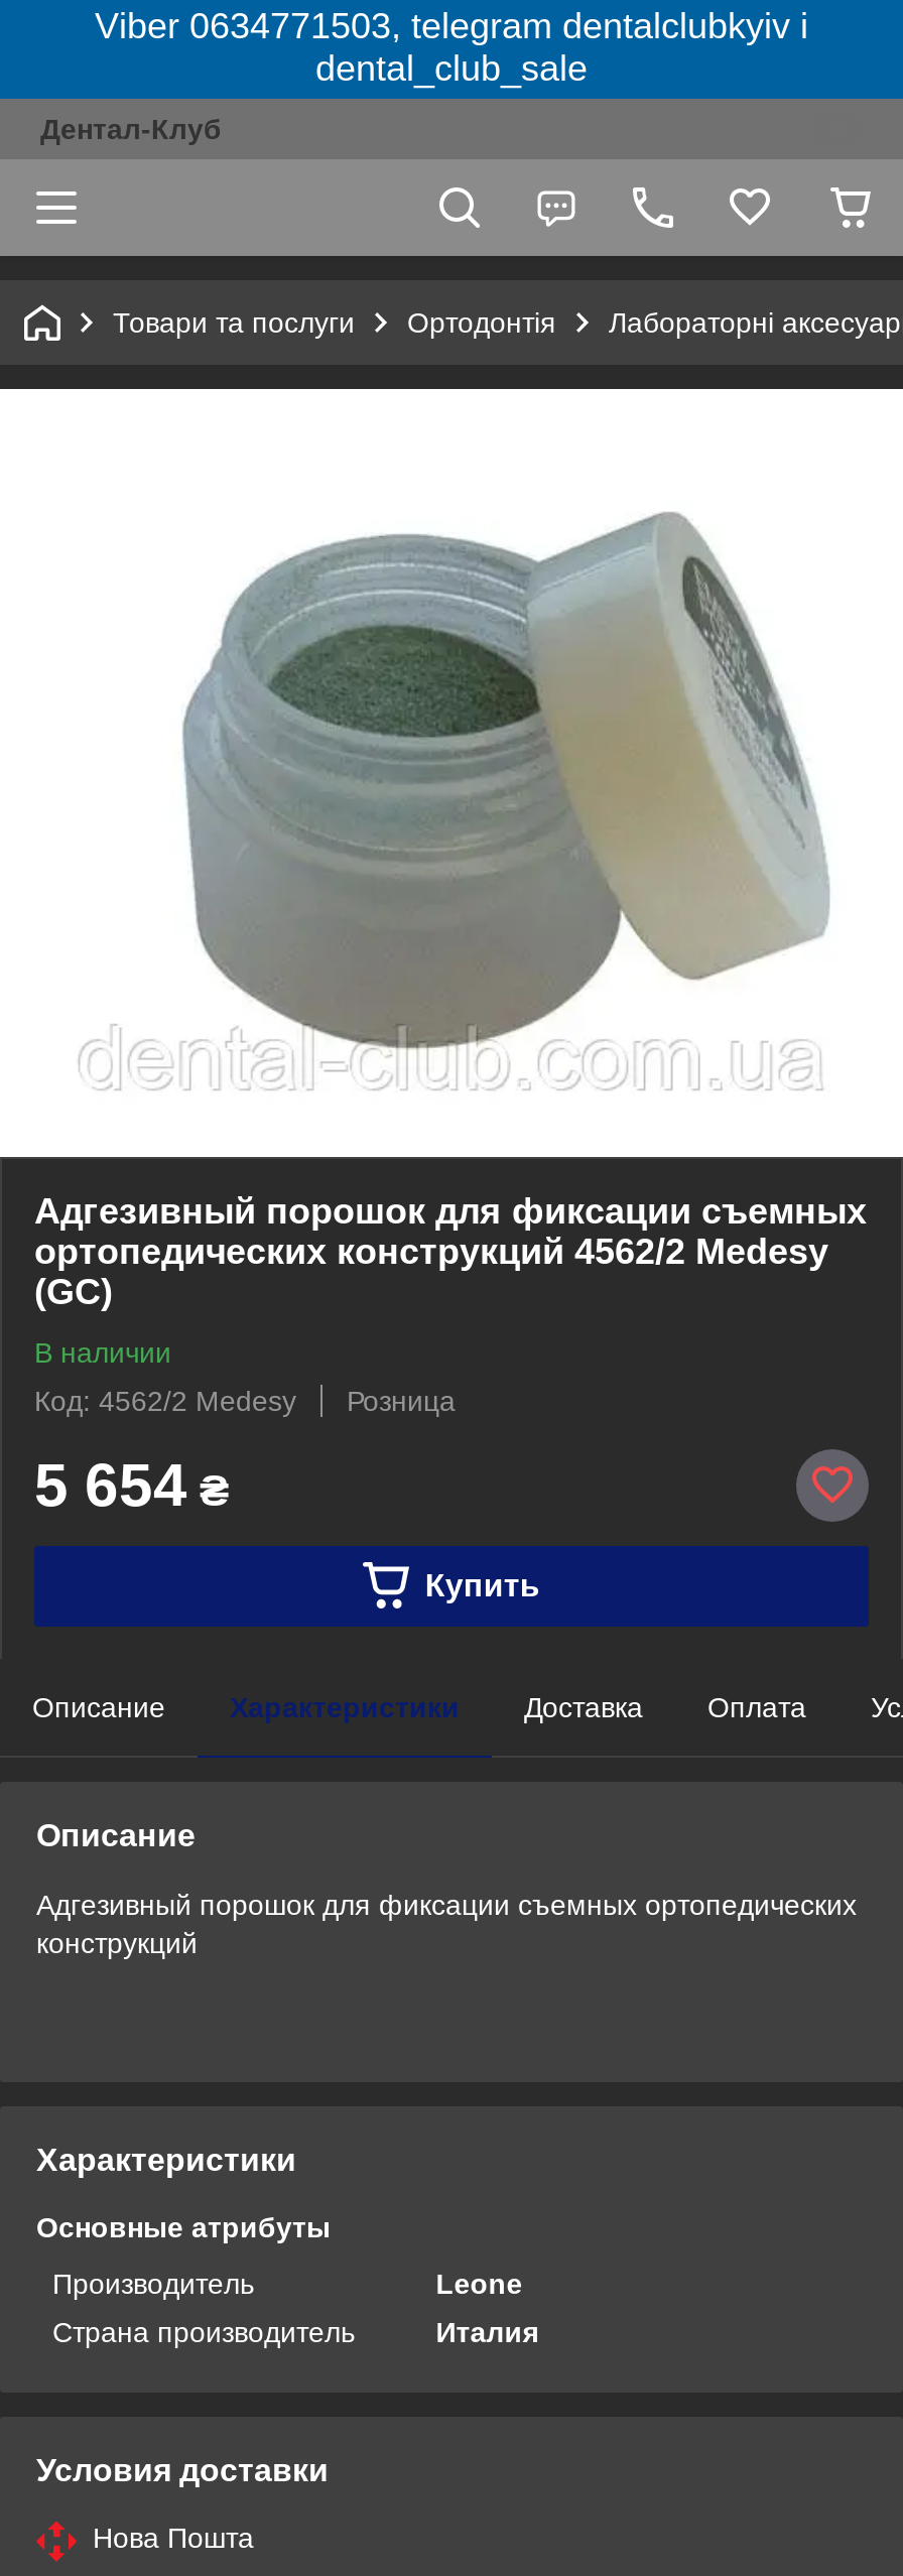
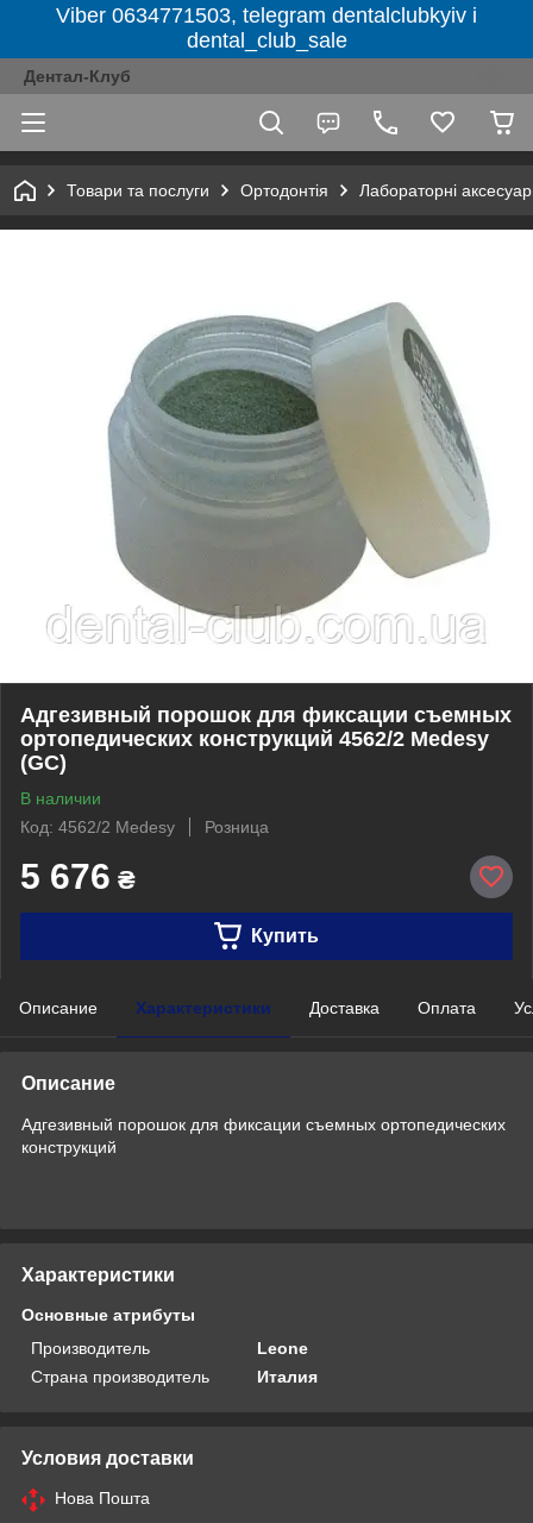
- 5 654 ₴
+ 5 676 ₴
